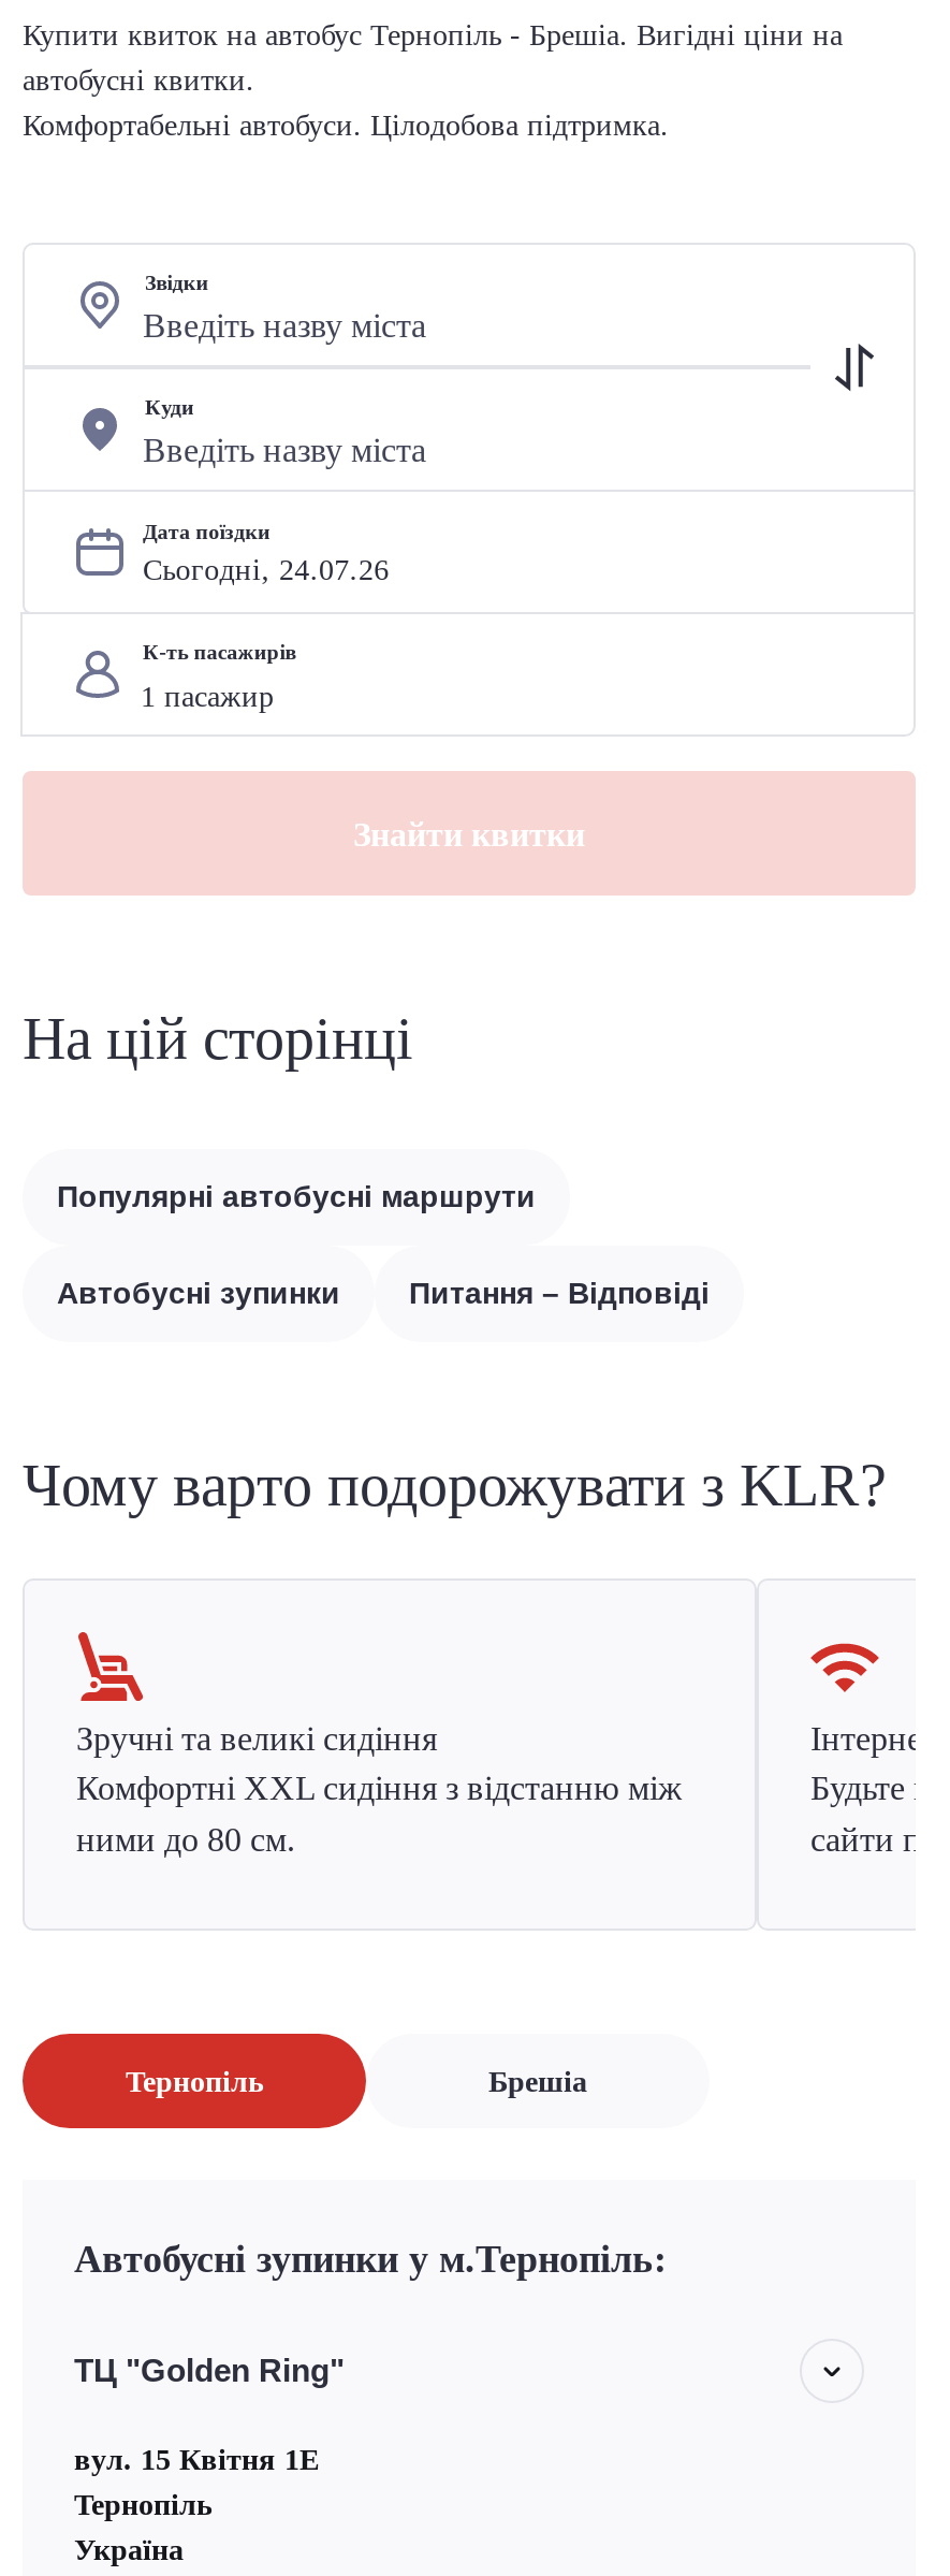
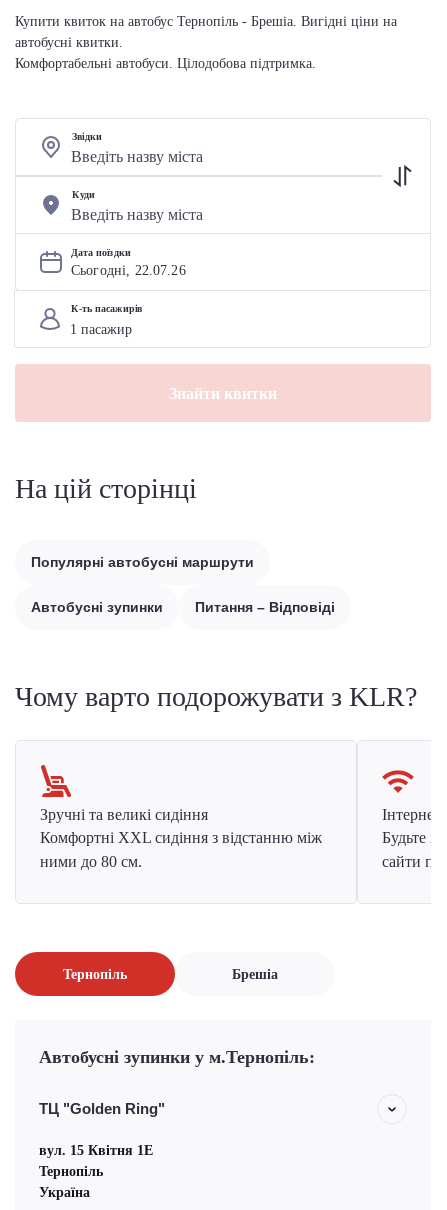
- Сьогодні, 24.07.26
+ Сьогодні, 22.07.26
